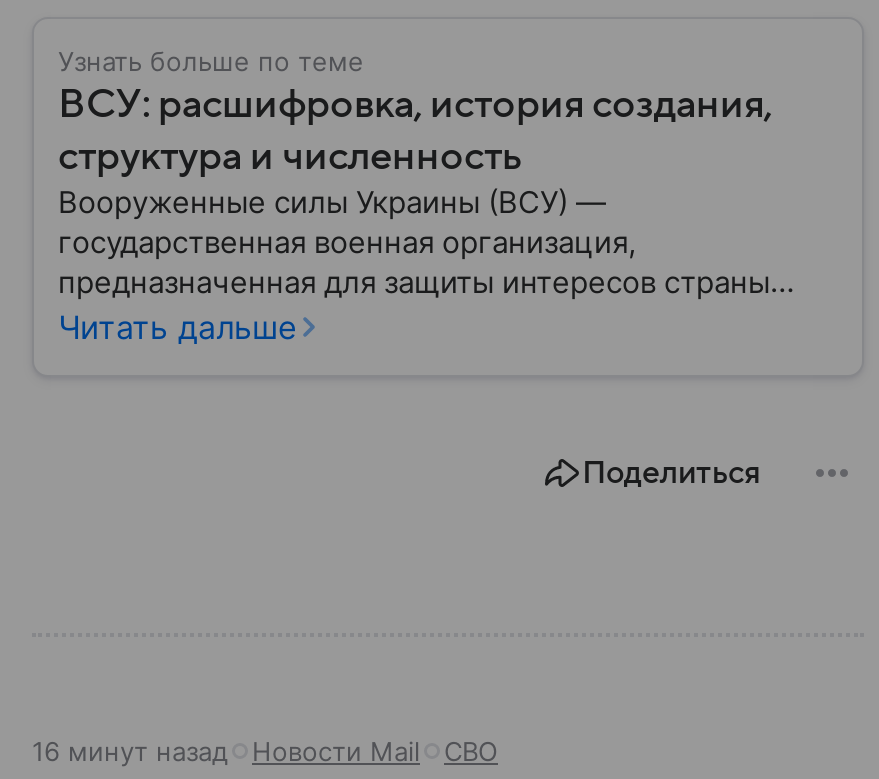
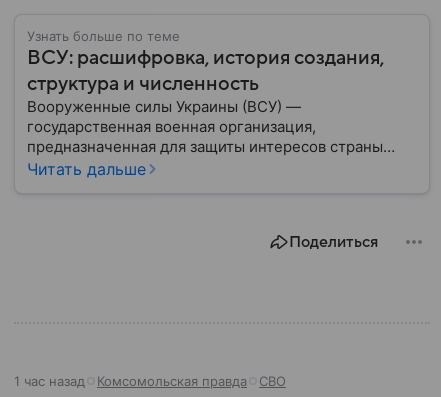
- 16 минут назад
- Новости Mail
+ 1 час назад
+ Комсомольская правда
